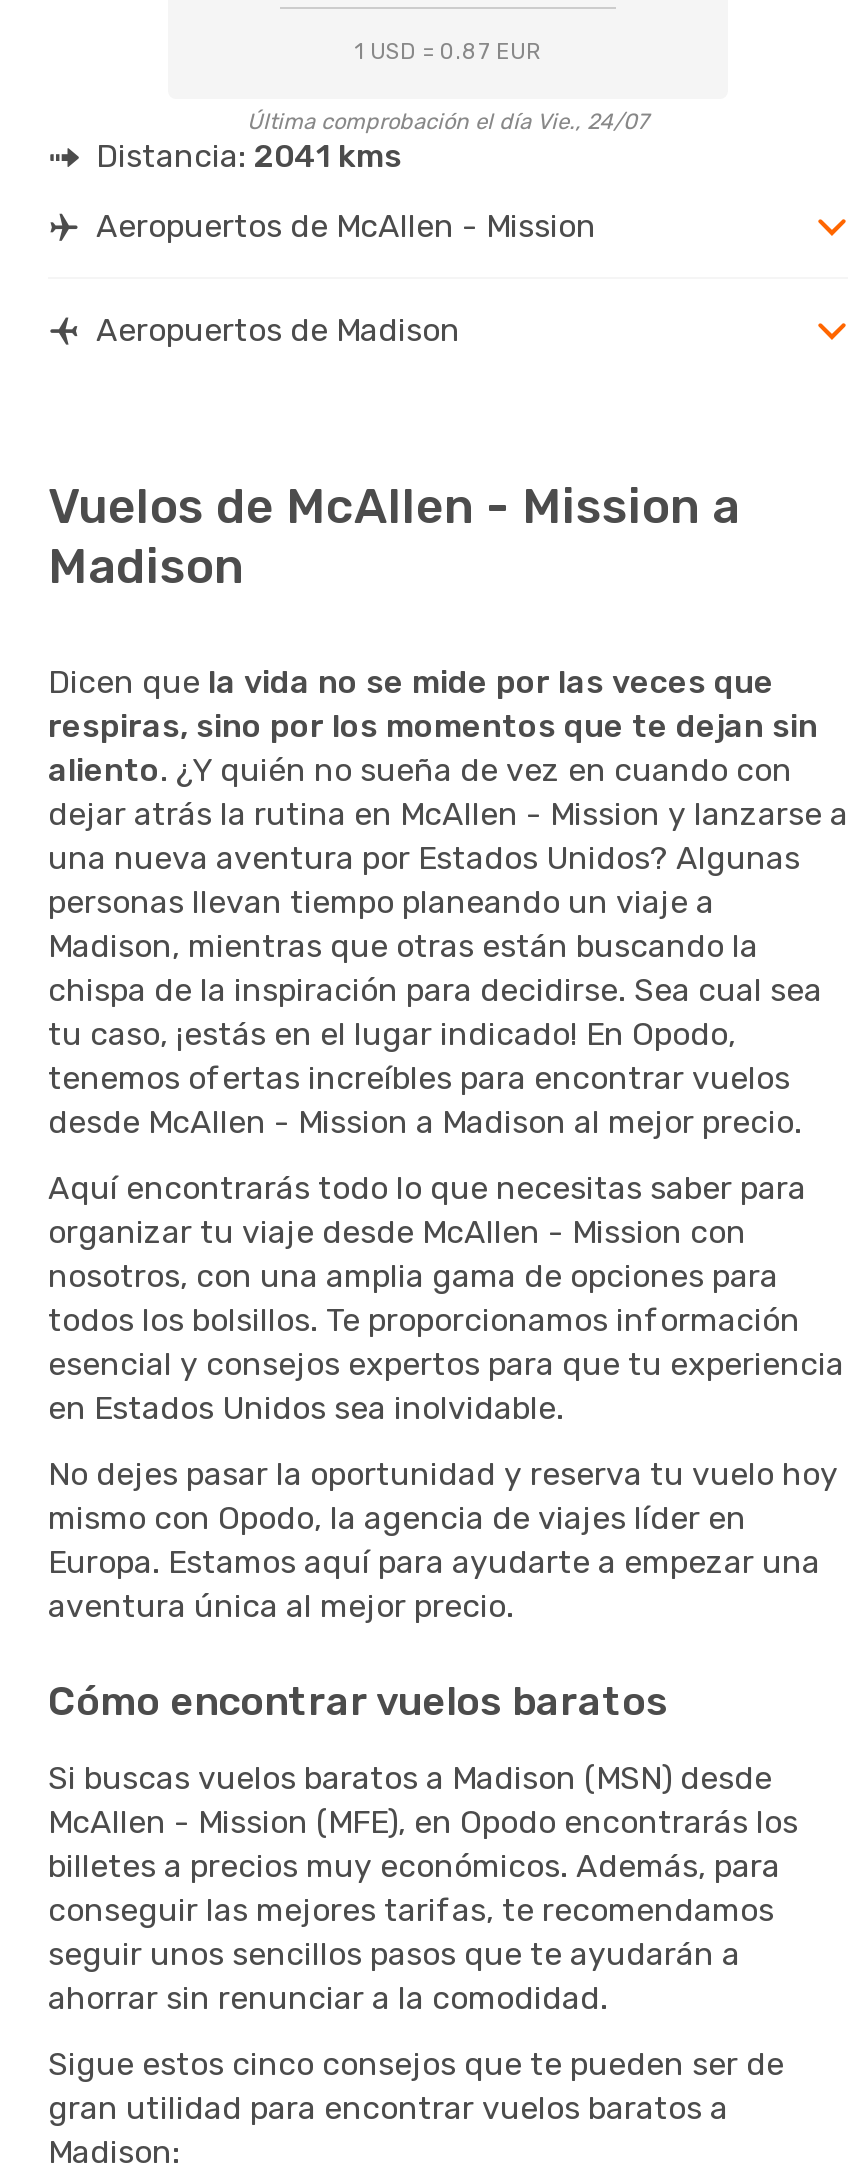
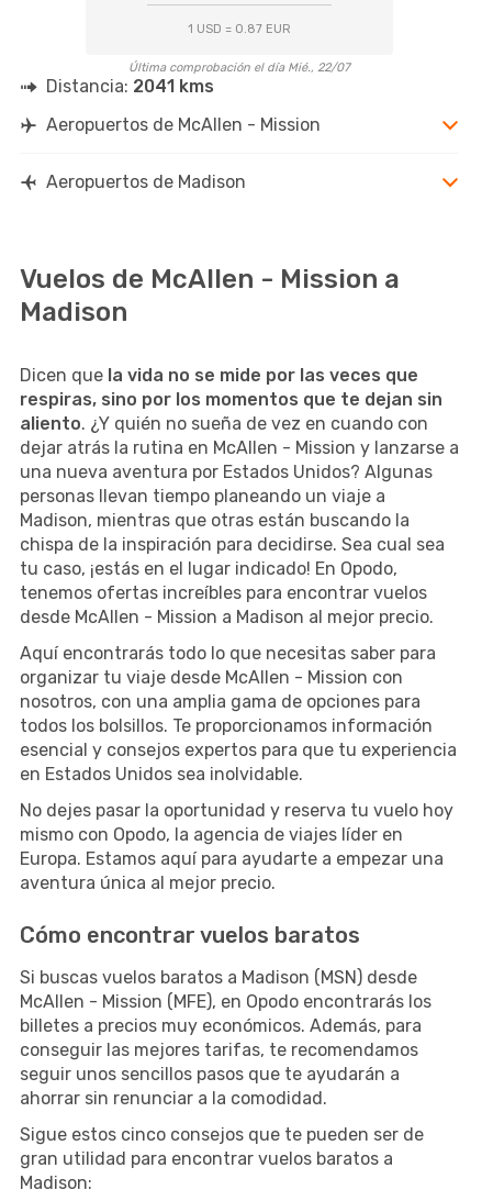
- Última comprobación el día Vie., 24/07
+ Última comprobación el día Mié., 22/07
